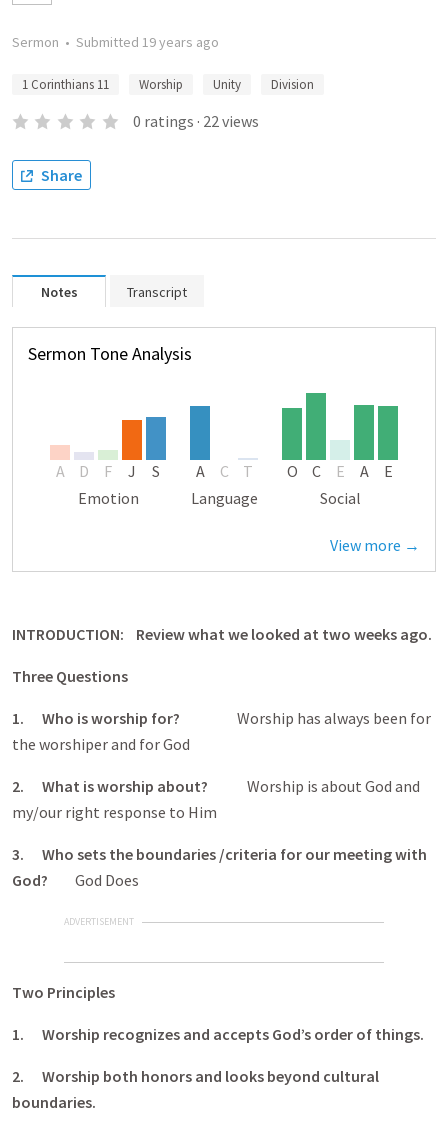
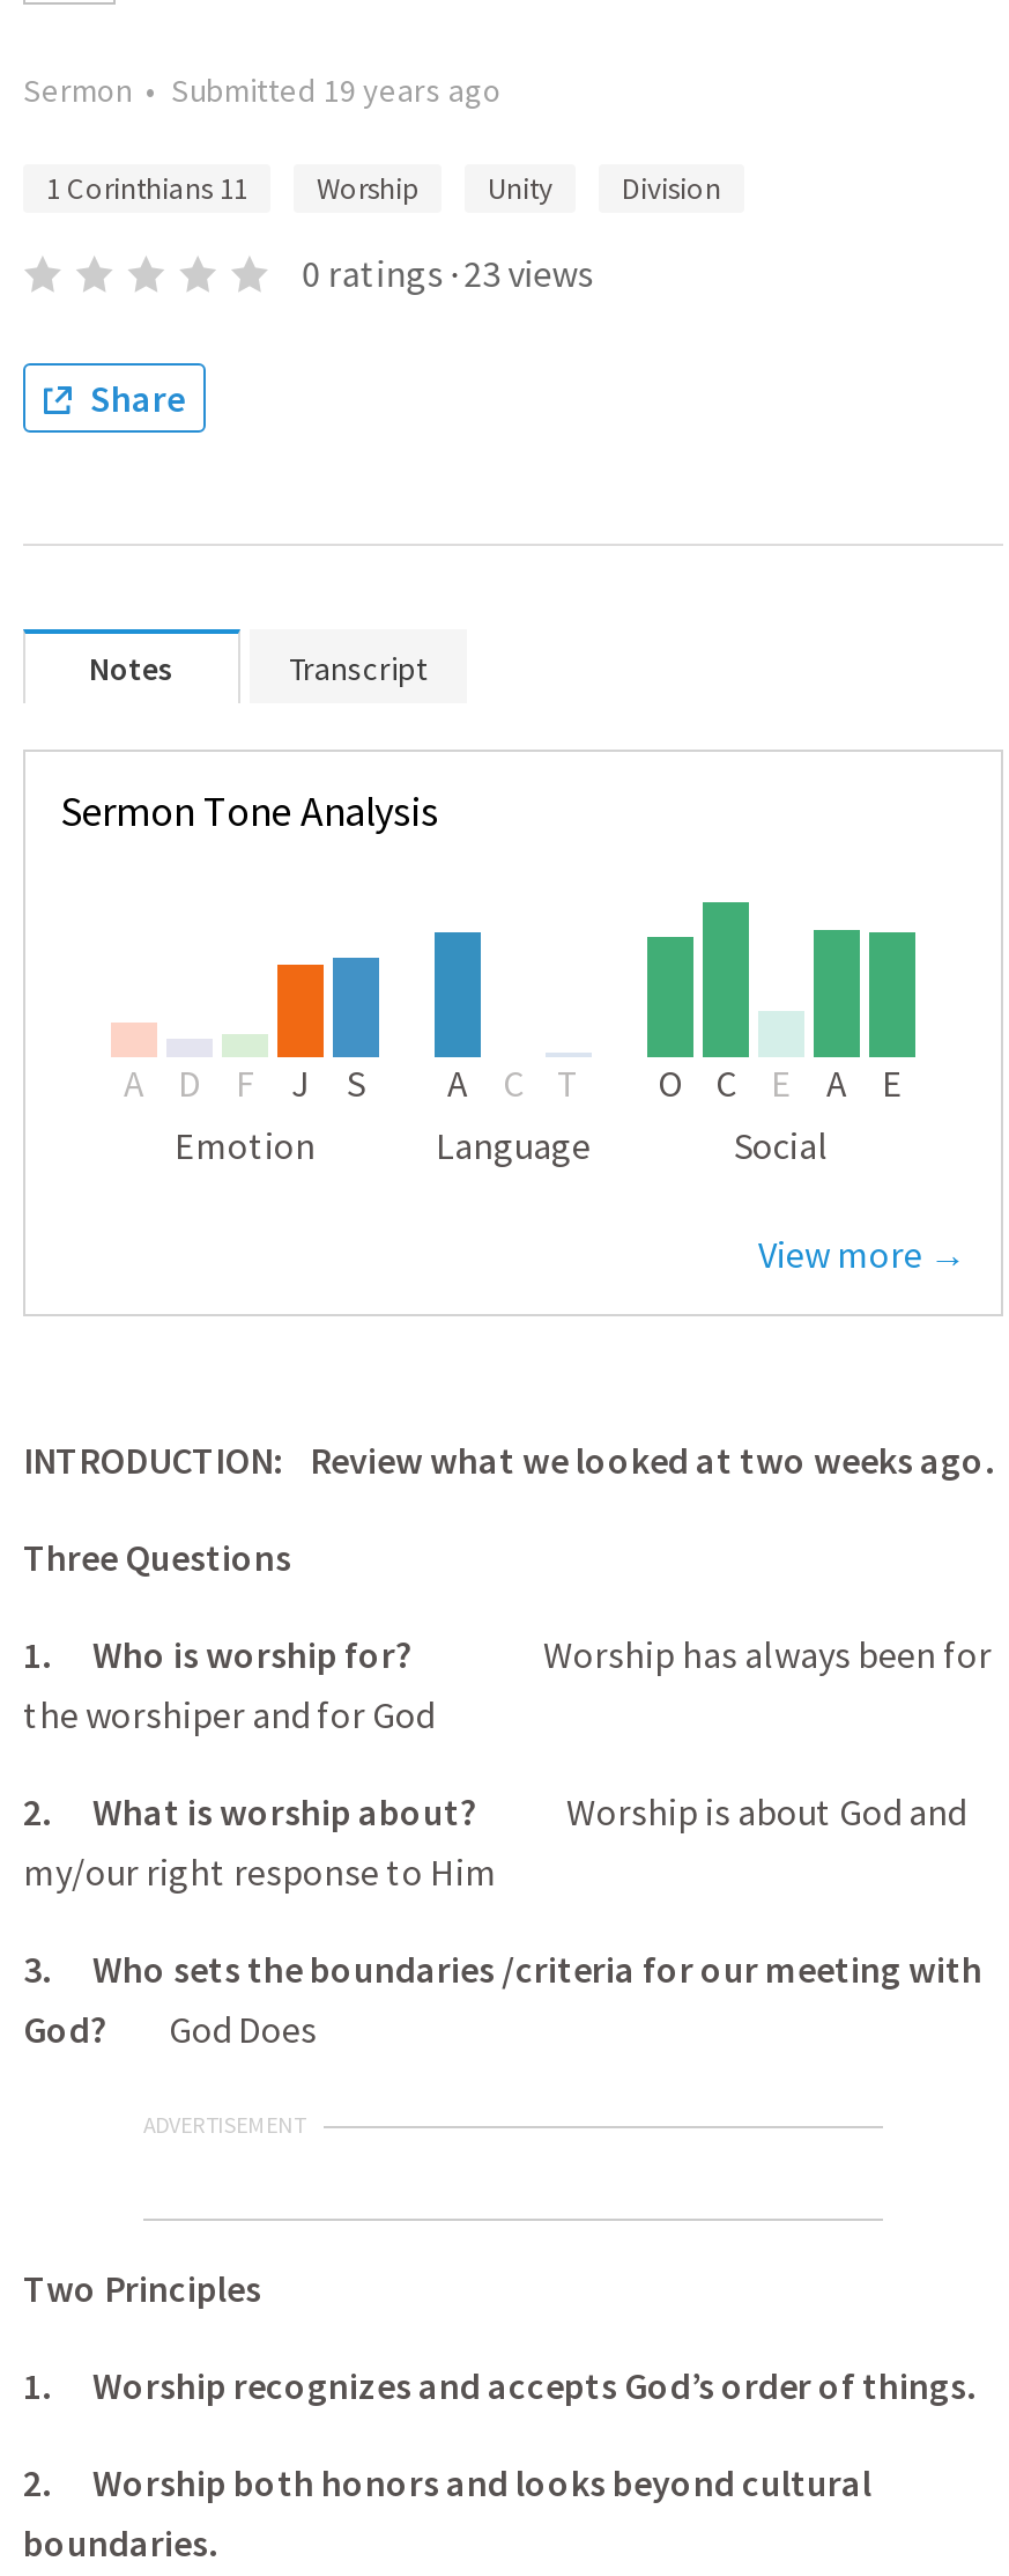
- 0 ratings · 22 views
+ 0 ratings · 23 views
